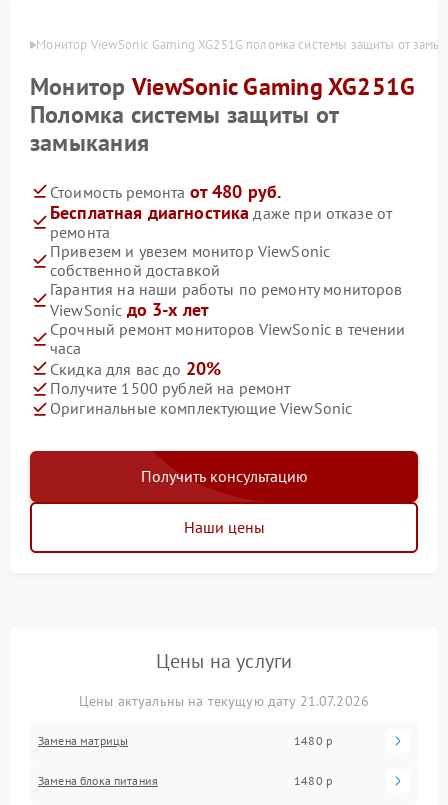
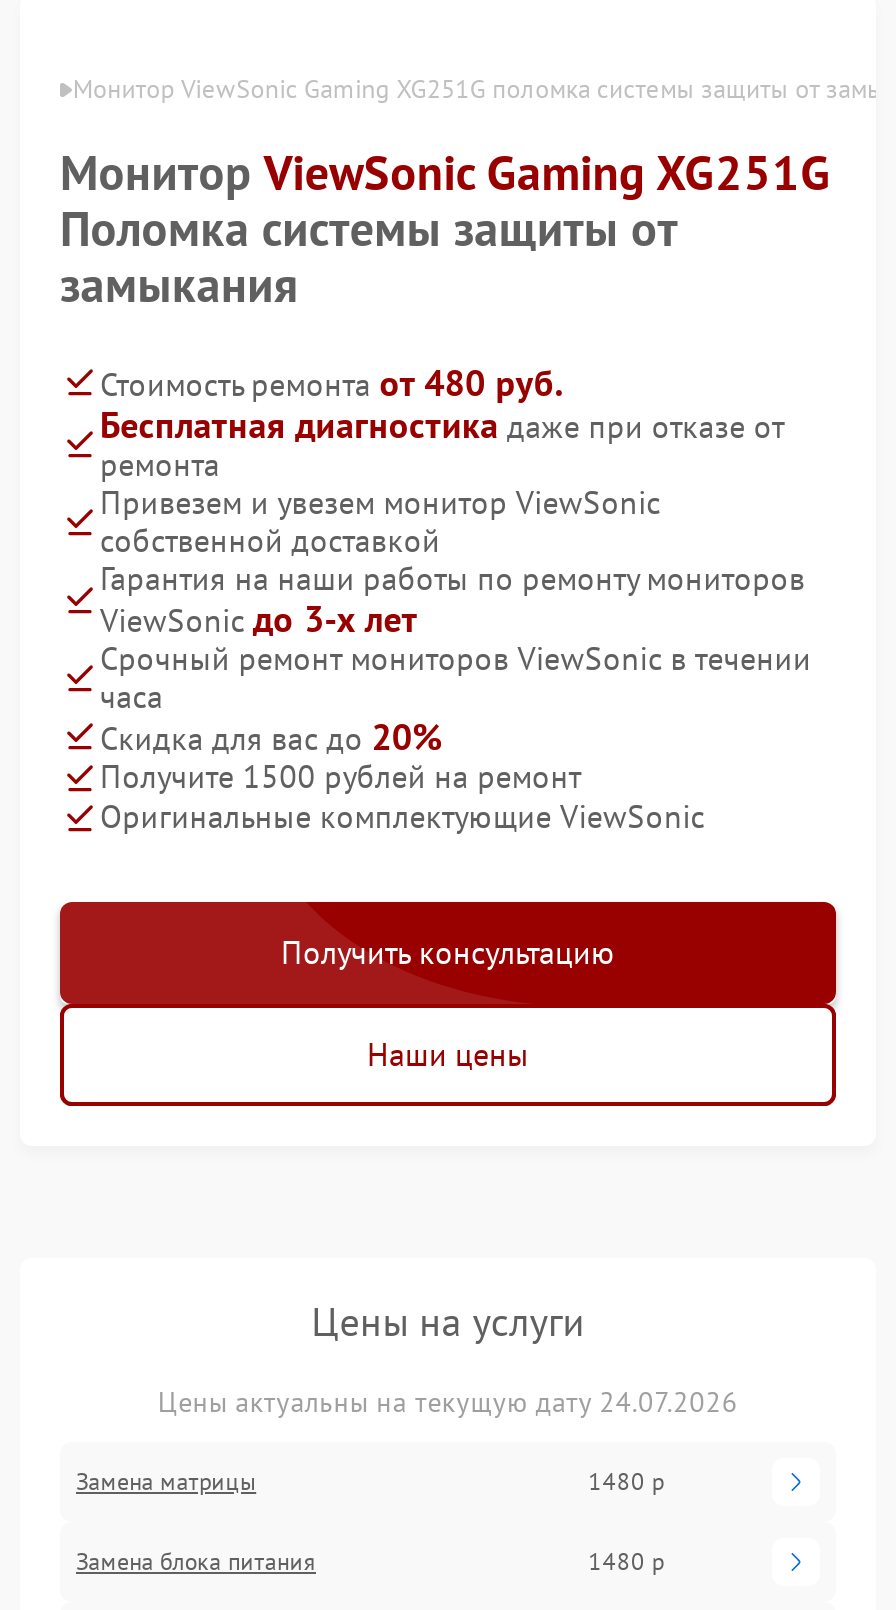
- Цены актуальны на текущую дату 21.07.2026
+ Цены актуальны на текущую дату 24.07.2026
